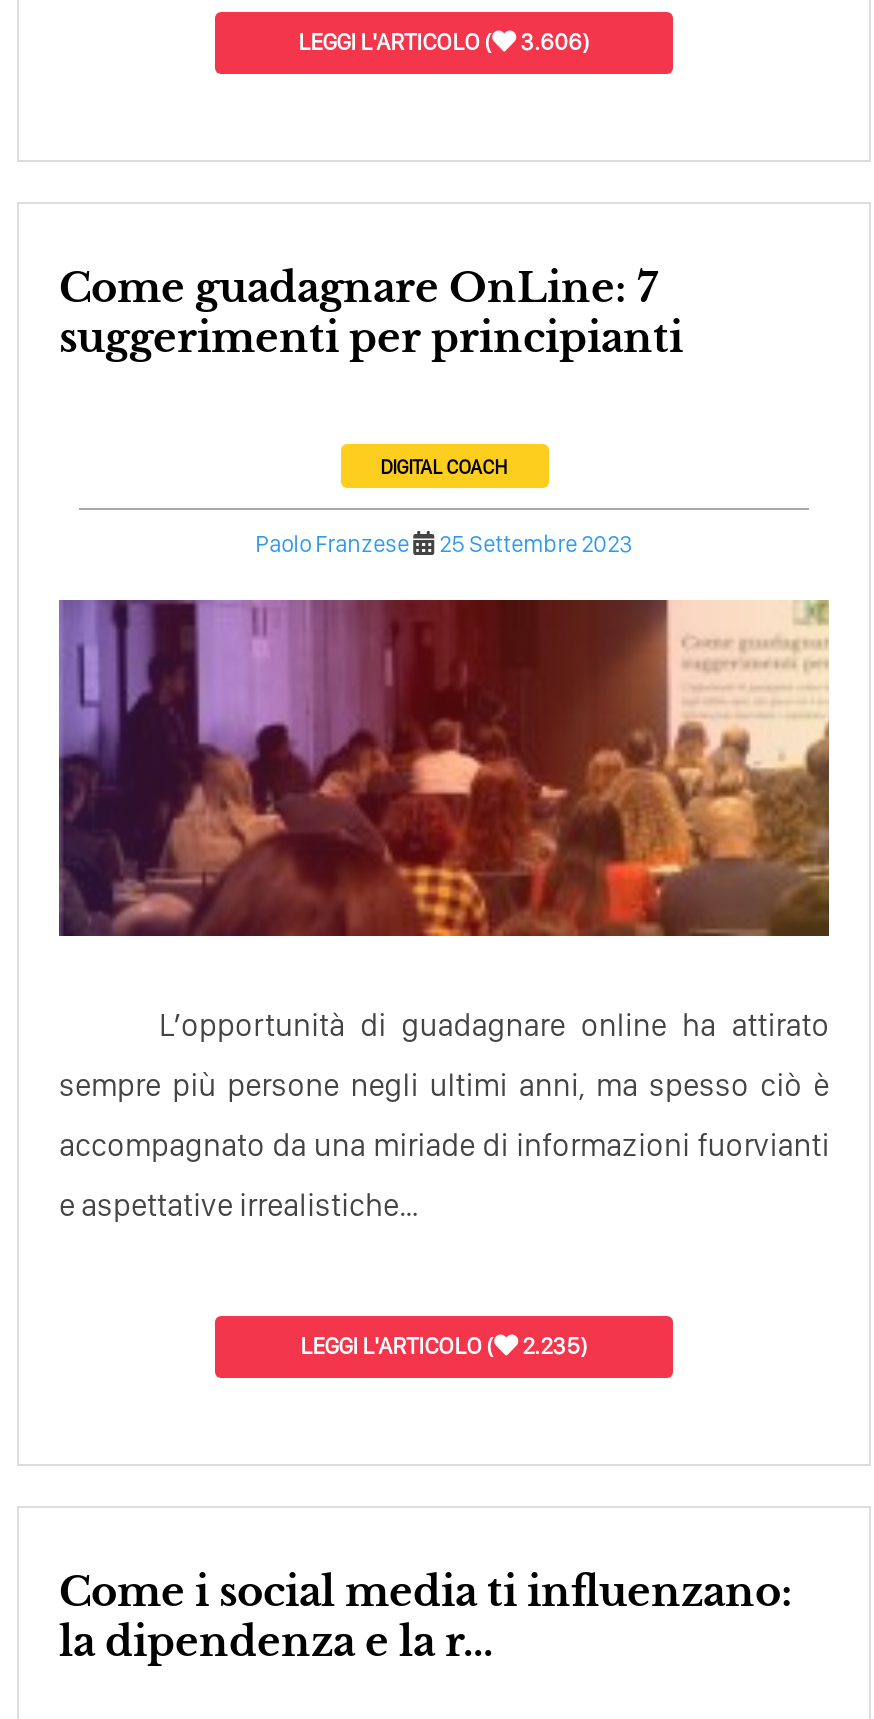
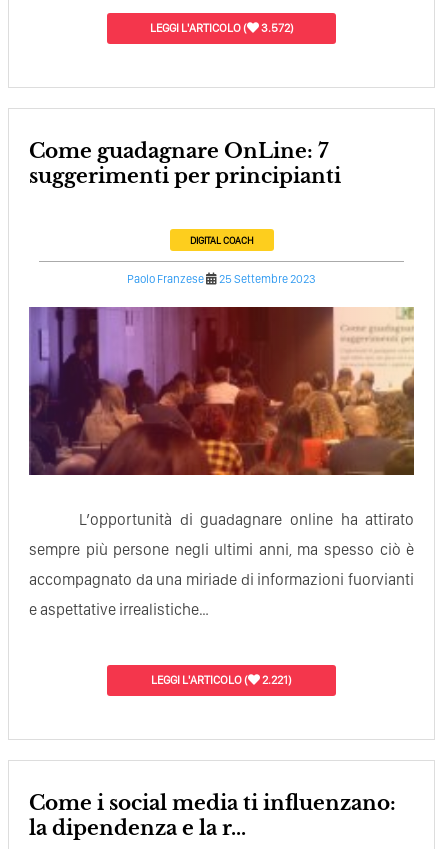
- LEGGI L'ARTICOLO ( 3.606)
+ LEGGI L'ARTICOLO ( 3.572)

- LEGGI L'ARTICOLO ( 2.235)
+ LEGGI L'ARTICOLO ( 2.221)
